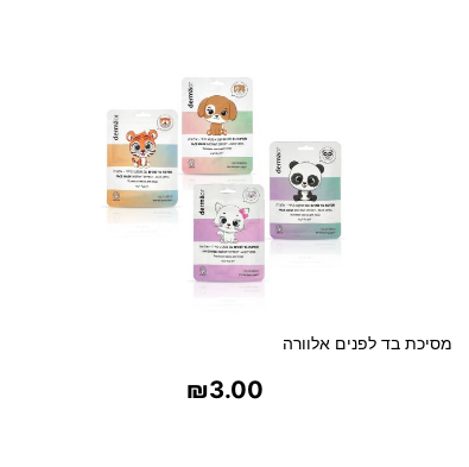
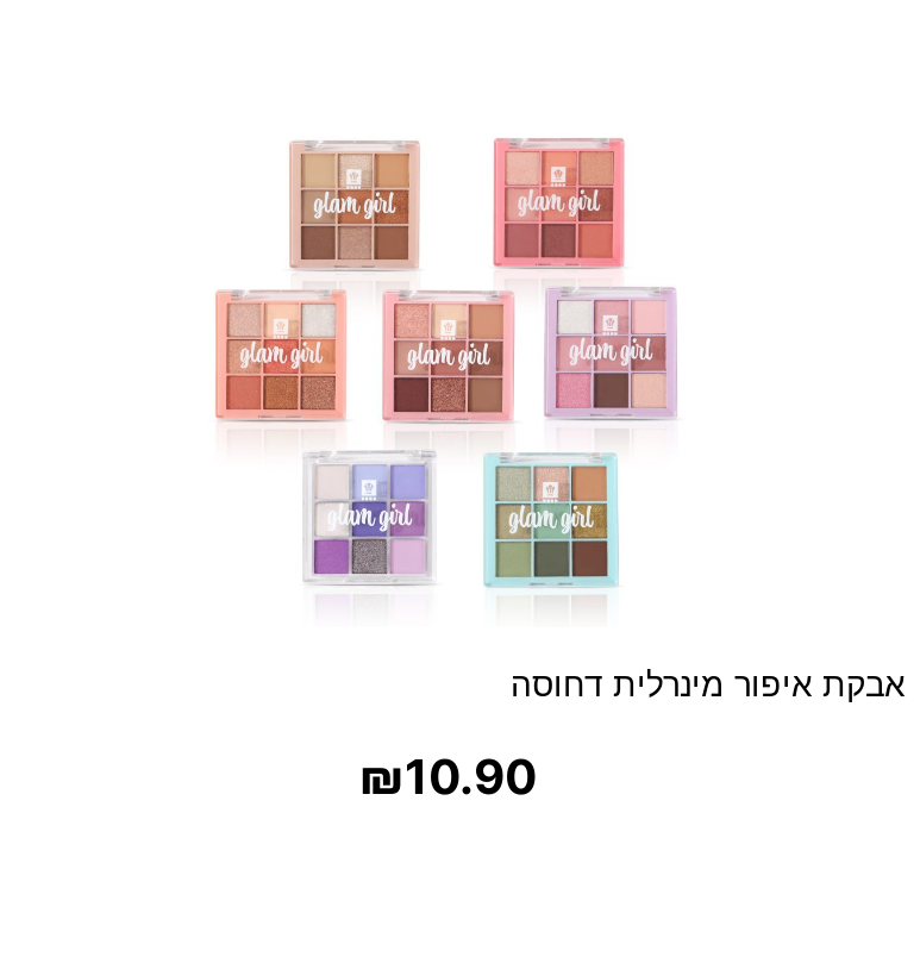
- [image]
- מסיכת בד לפנים אלוורה
+ [image]
+ אבקת איפור מינרלית דחוסה

- ₪3.00
+ ₪10.90
